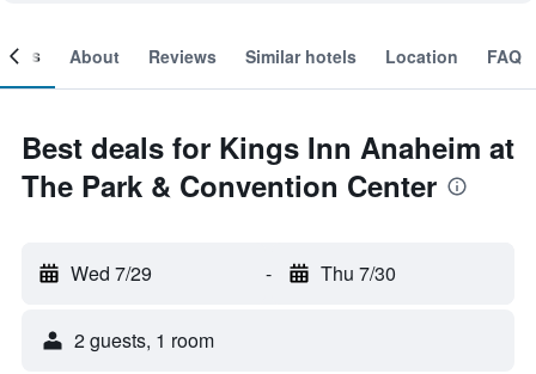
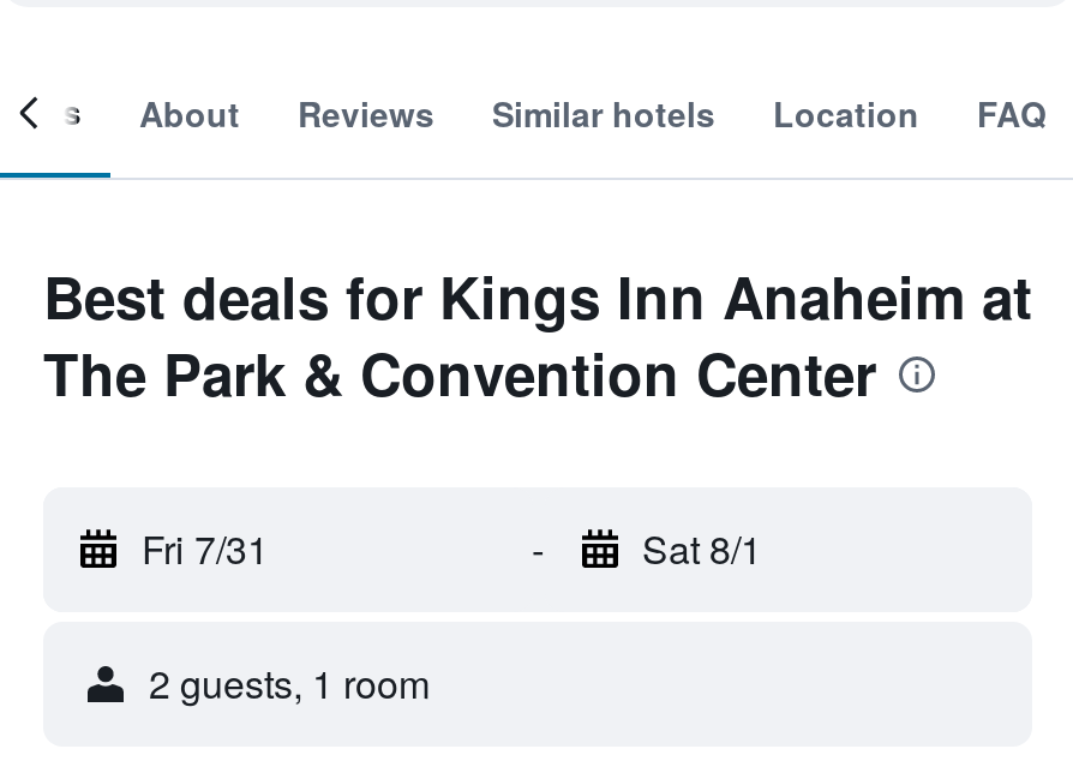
- Wed 7/29
+ Fri 7/31

- Thu 7/30
+ Sat 8/1
